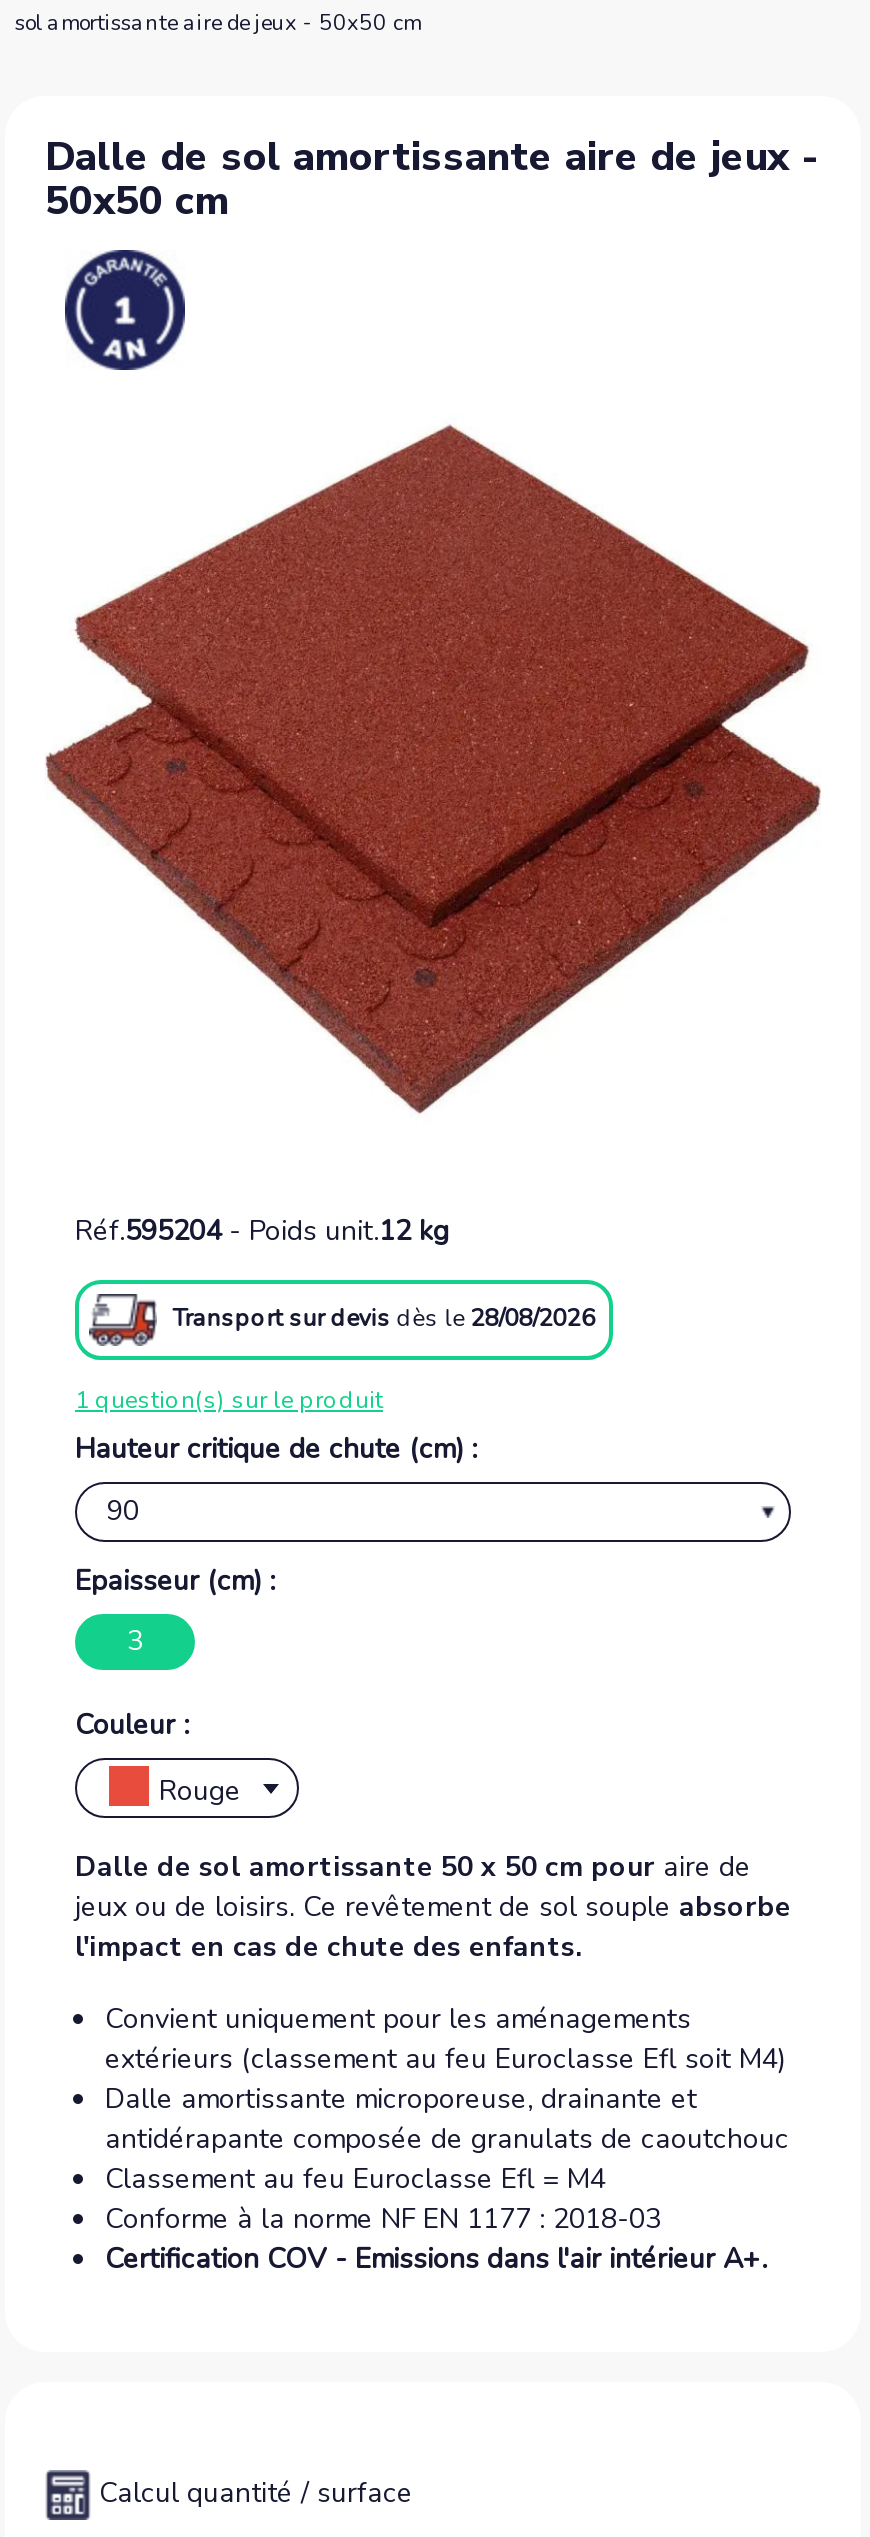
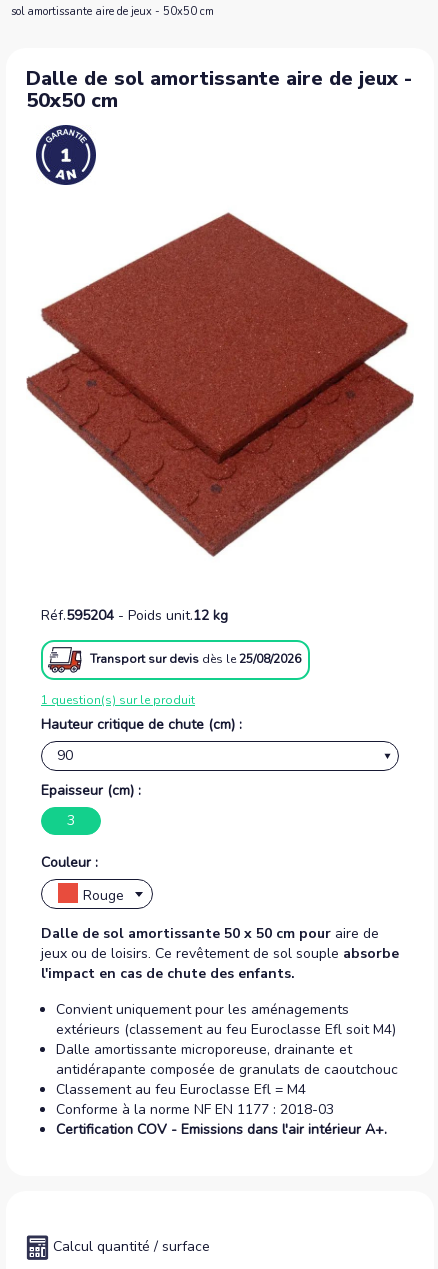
- Transport sur devis dès le 28/08/2026
+ Transport sur devis dès le 25/08/2026
